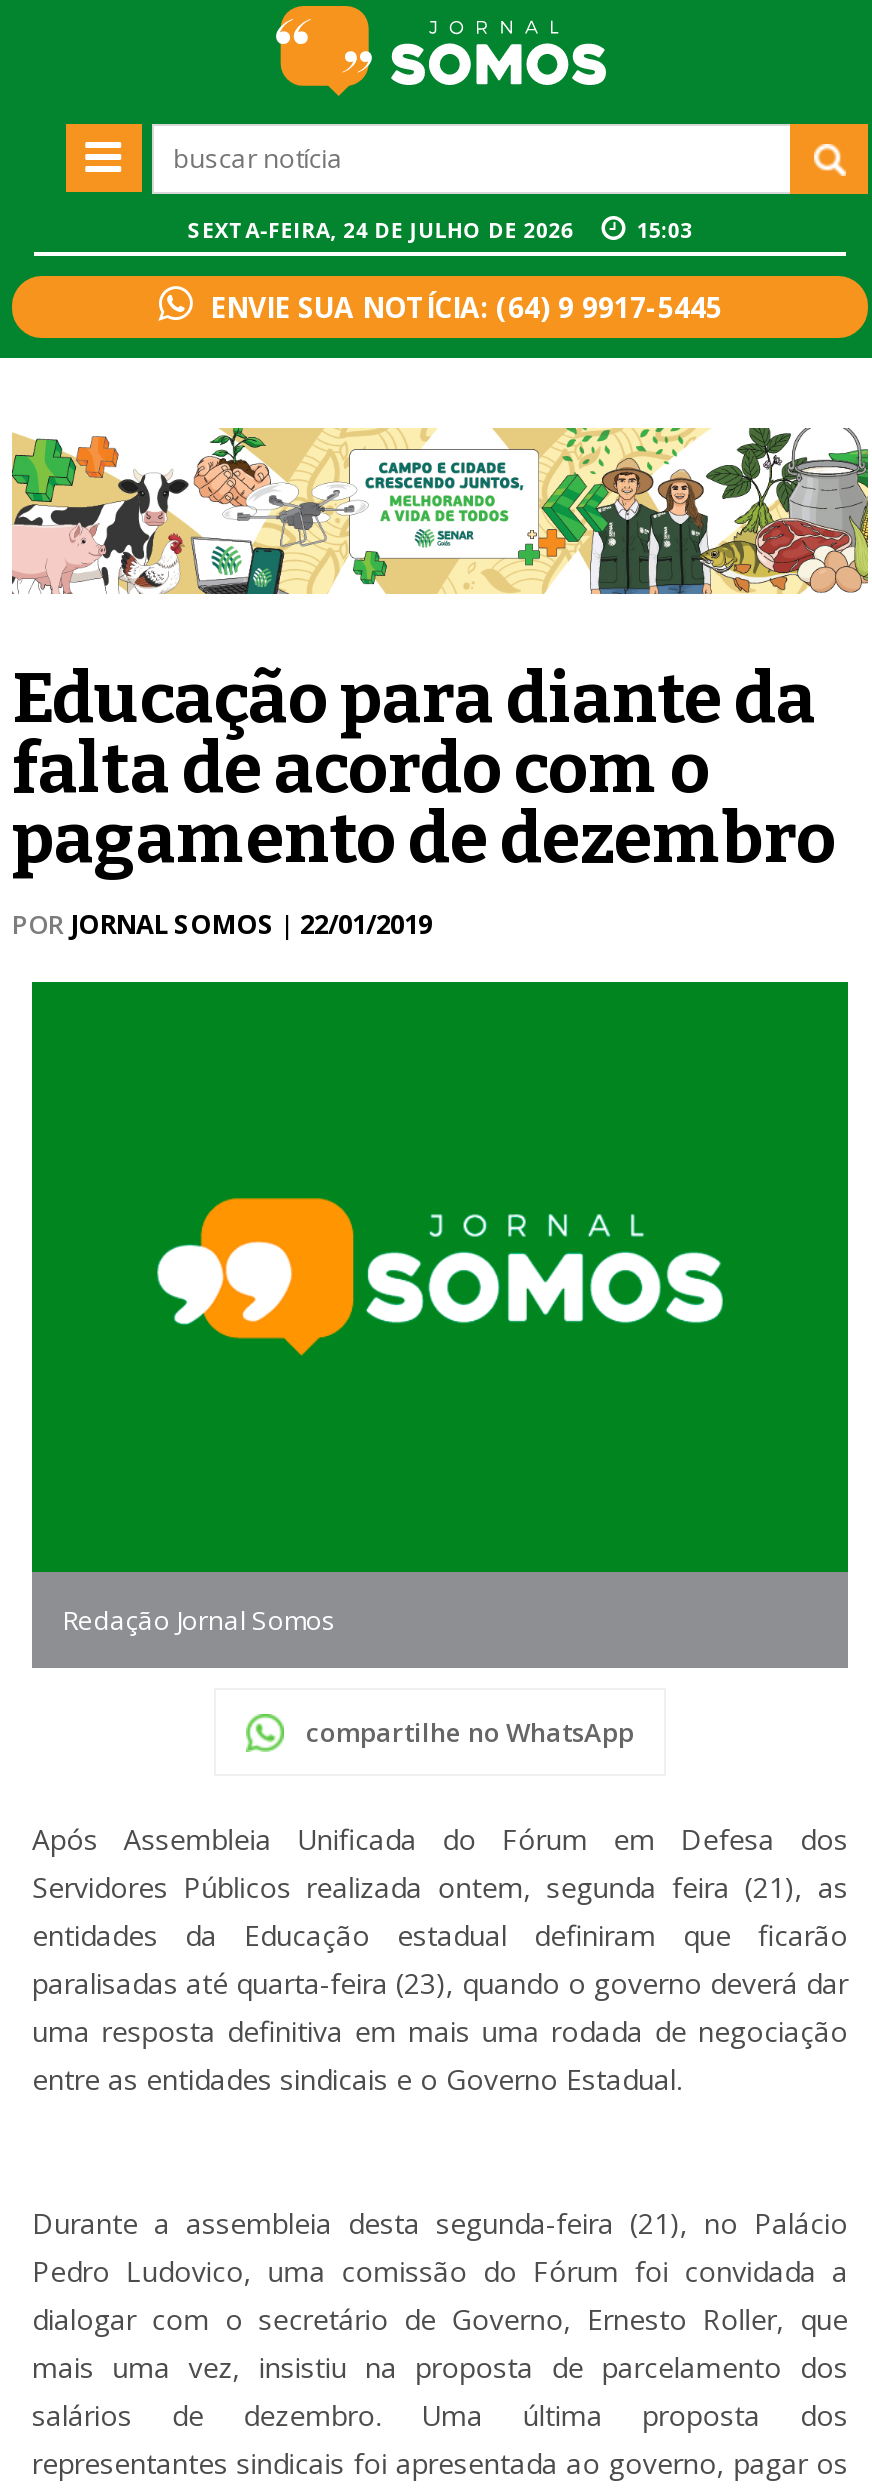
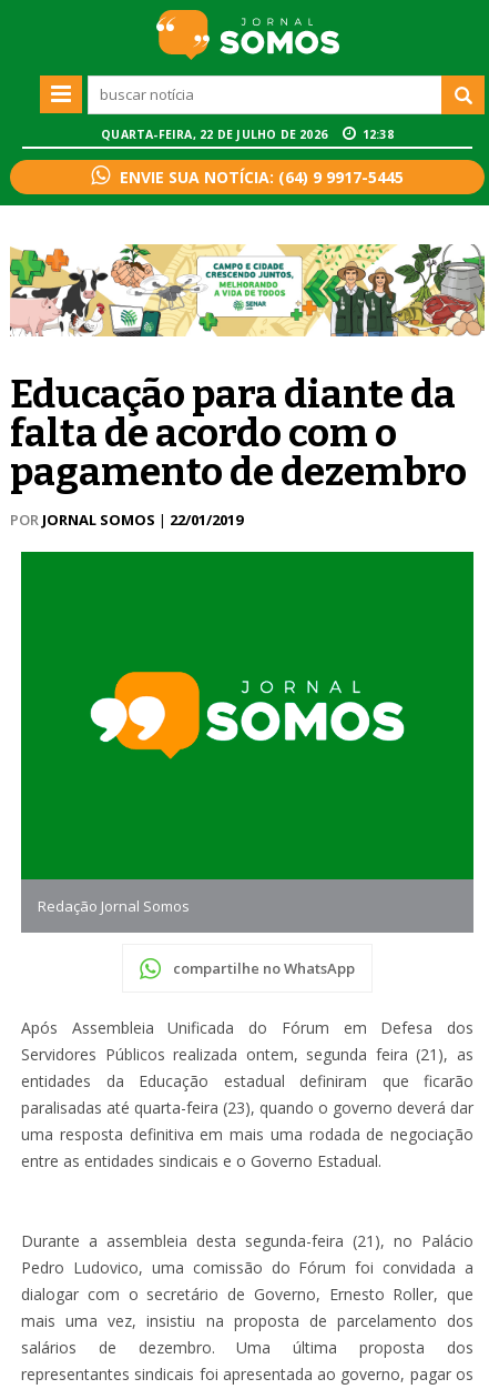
- SEXTA-FEIRA, 24 DE JULHO DE 2026
+ QUARTA-FEIRA, 22 DE JULHO DE 2026

- 15:03
+ 12:38
